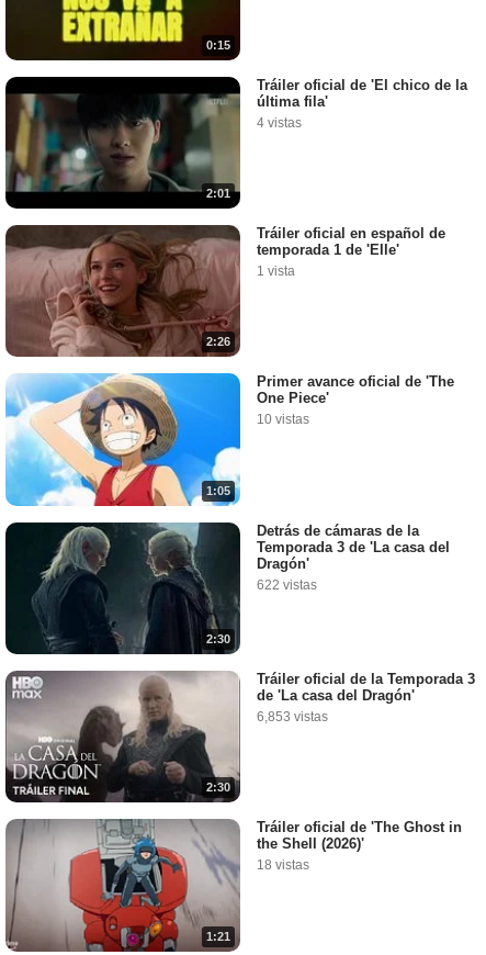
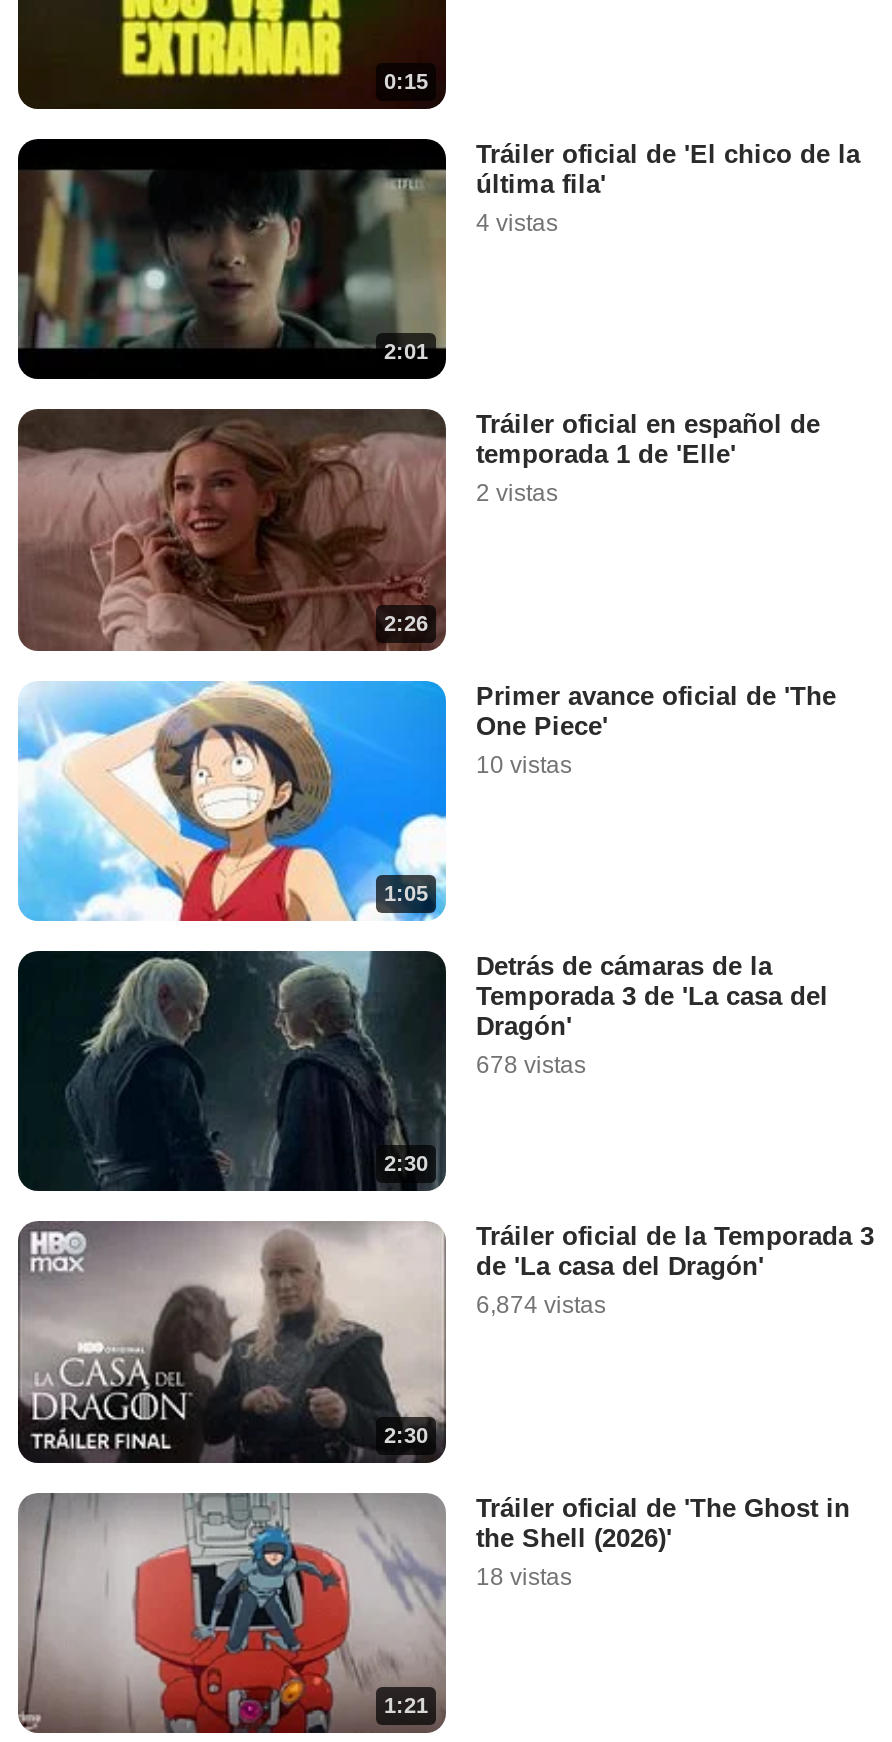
- 1 vista
+ 2 vistas

- 622 vistas
+ 678 vistas

- 6,853 vistas
+ 6,874 vistas
